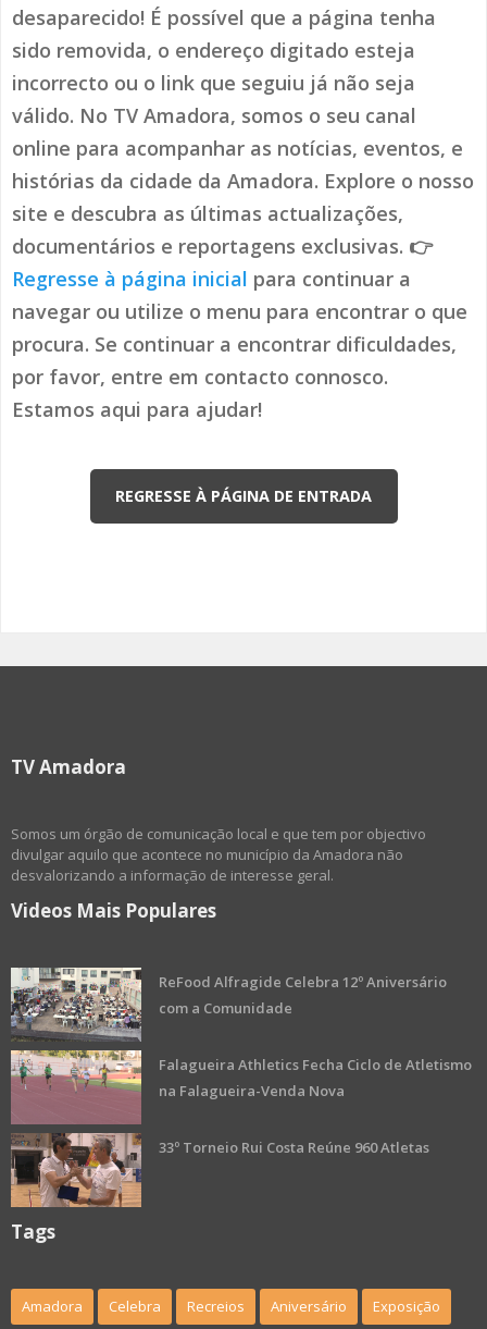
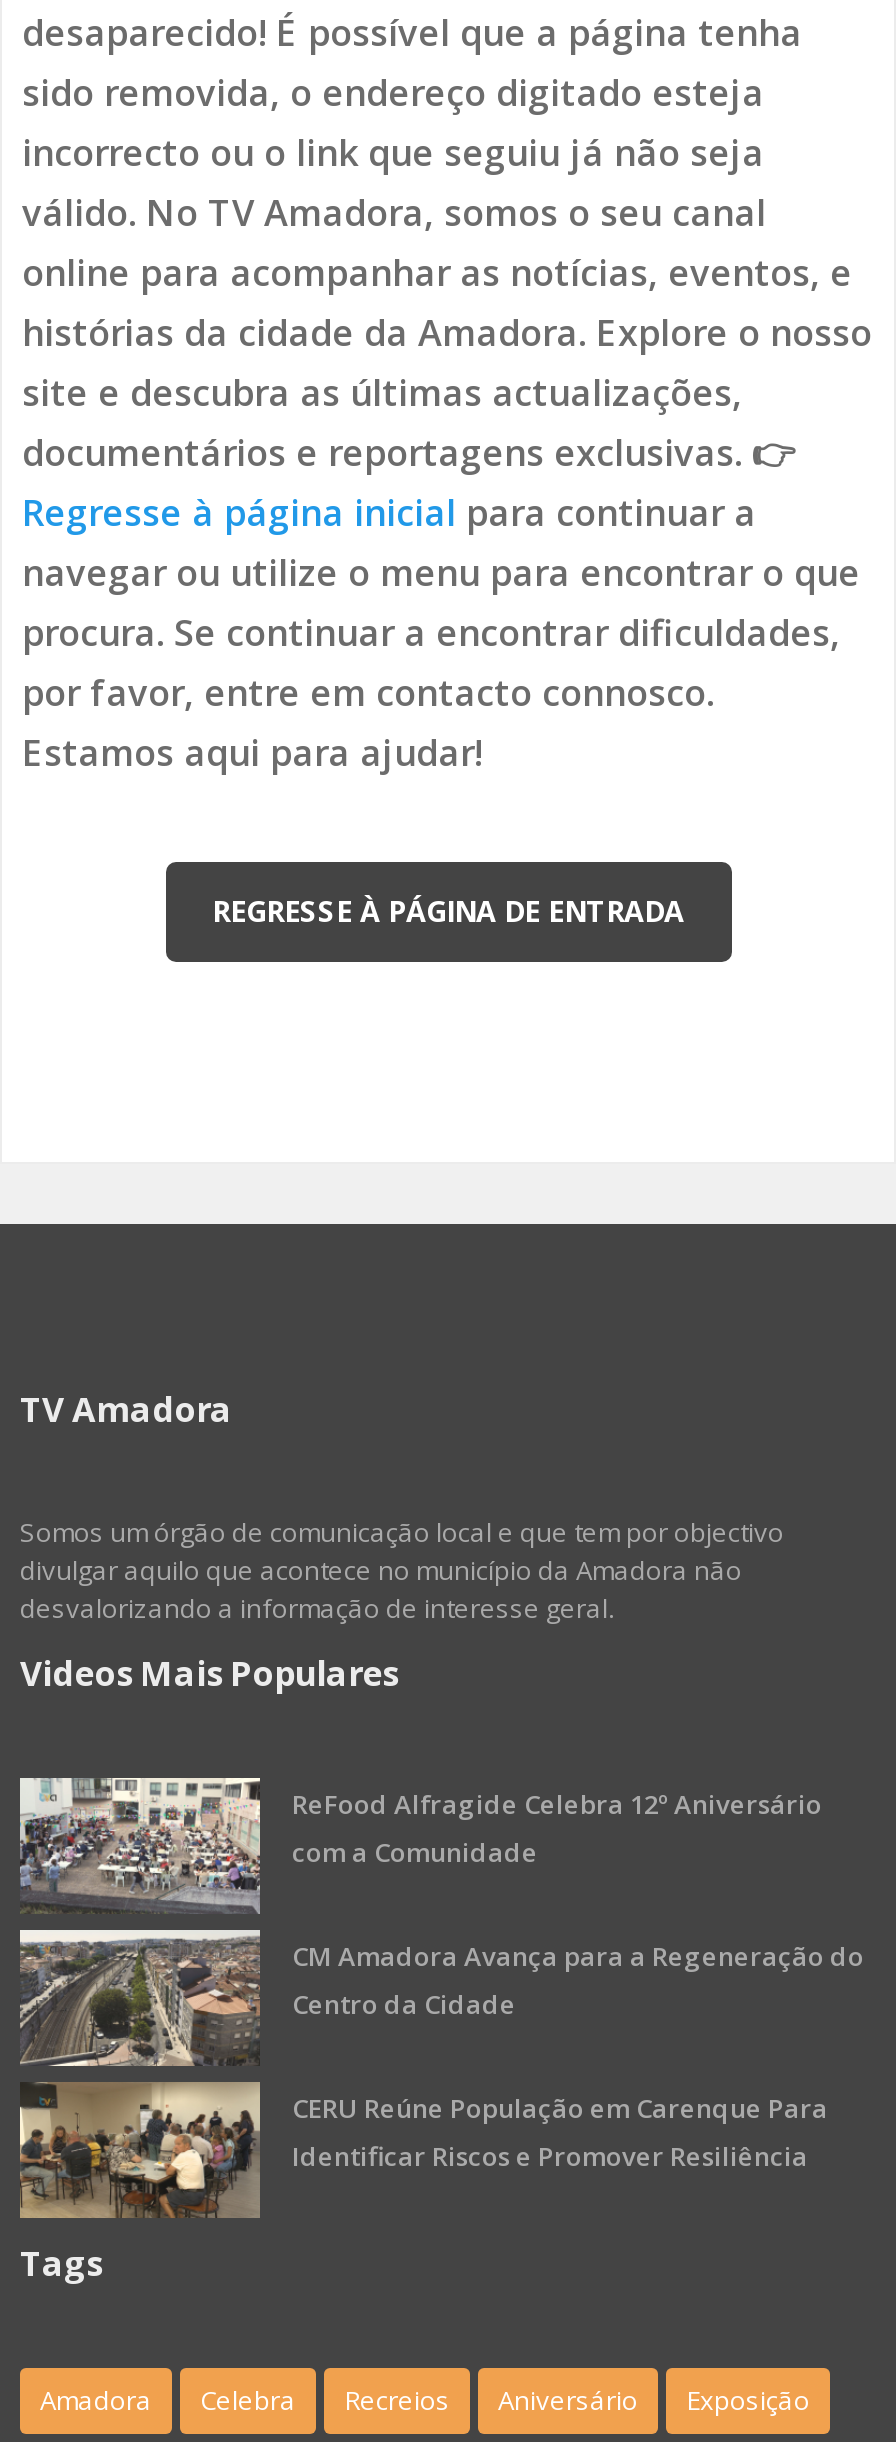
- [image]
- Falagueira Athletics Fecha Ciclo de Atletismo
- na Falagueira-Venda Nova
+ [image]
+ CM Amadora Avança para a Regeneração do
+ Centro da Cidade

- [image]
- 33º Torneio Rui Costa Reúne 960 Atletas
+ [image]
+ CERU Reúne População em Carenque Para
+ Identificar Riscos e Promover Resiliência
